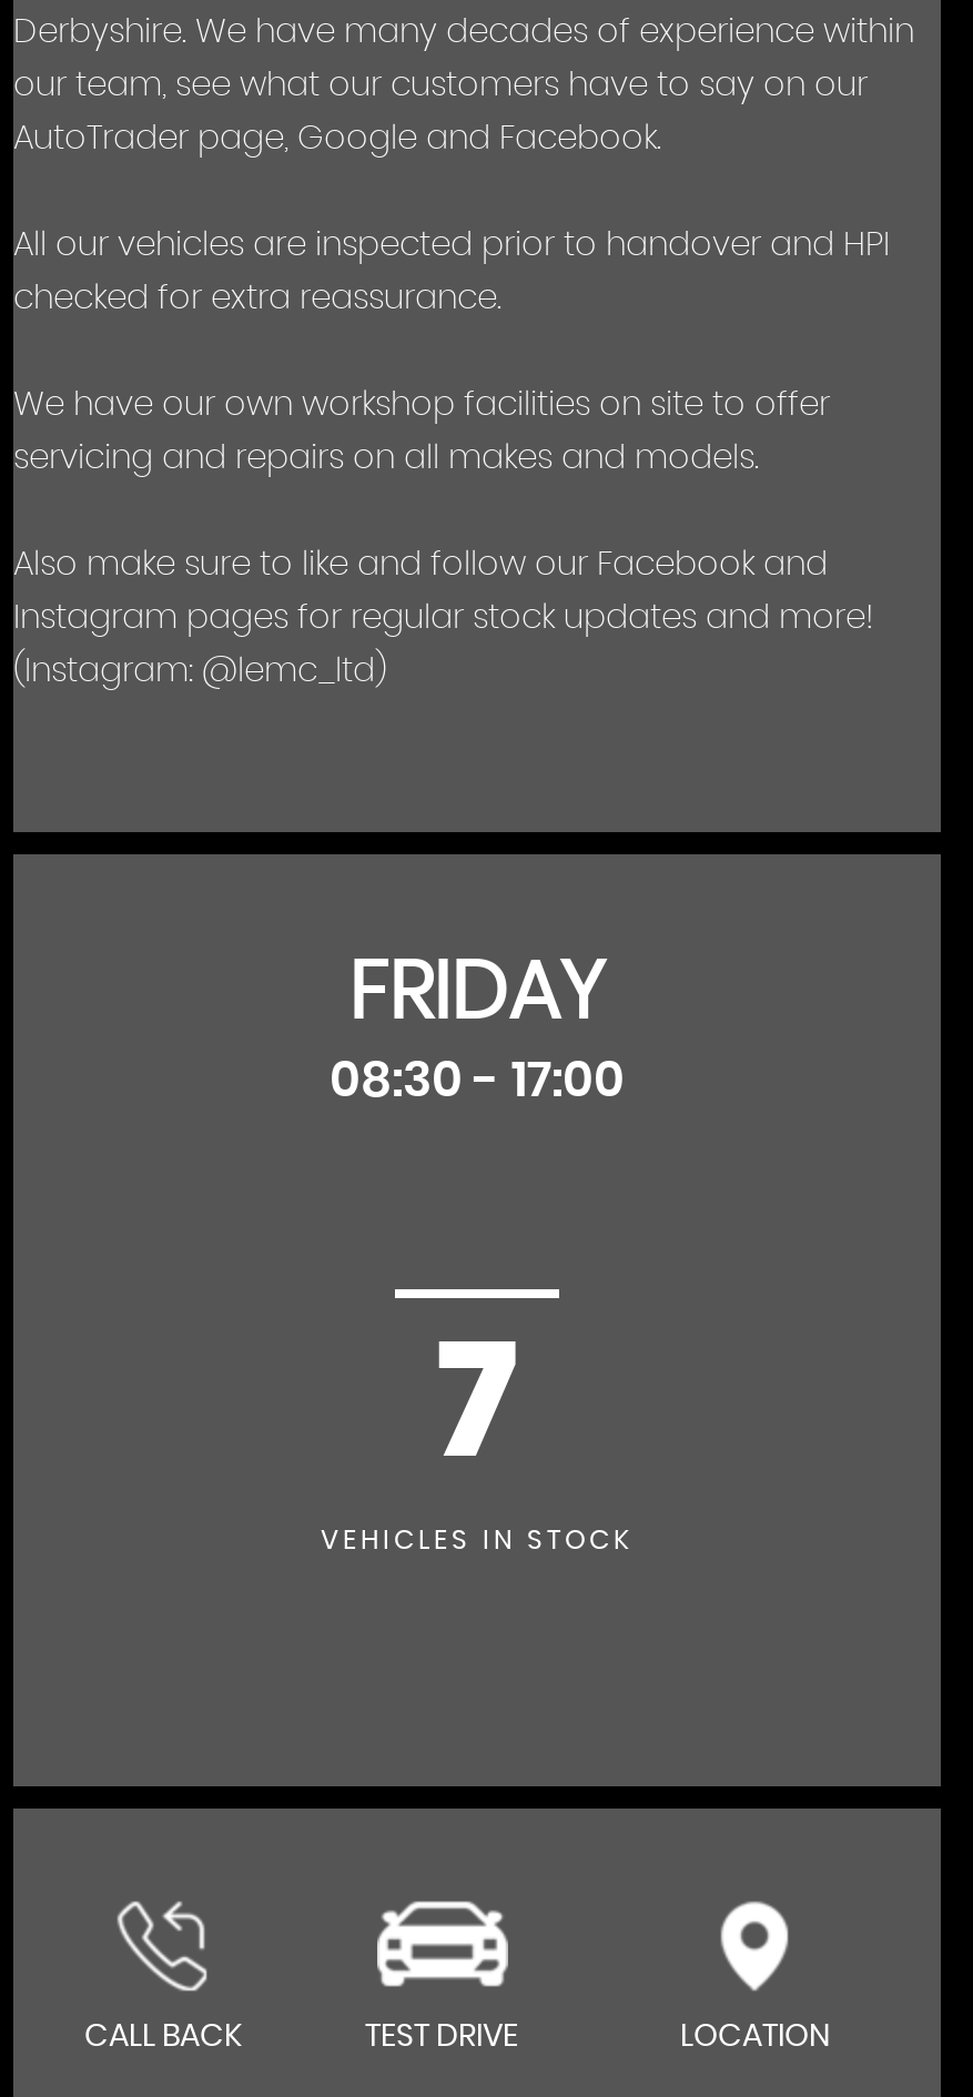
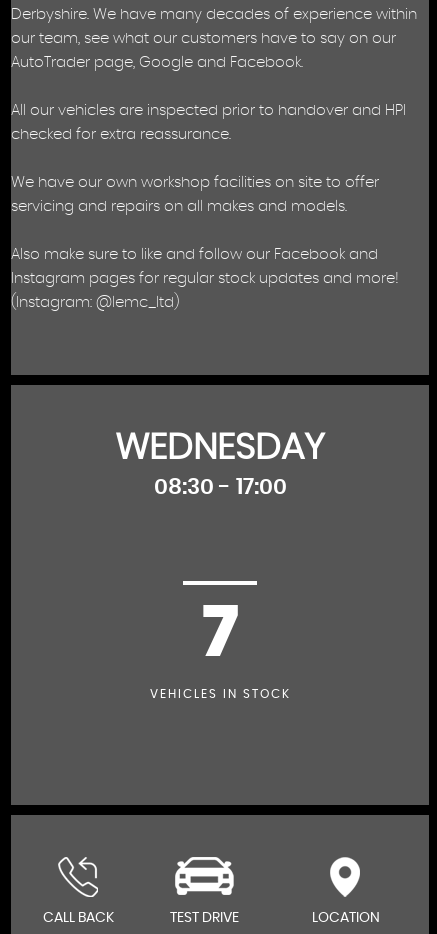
- FRIDAY
+ WEDNESDAY
